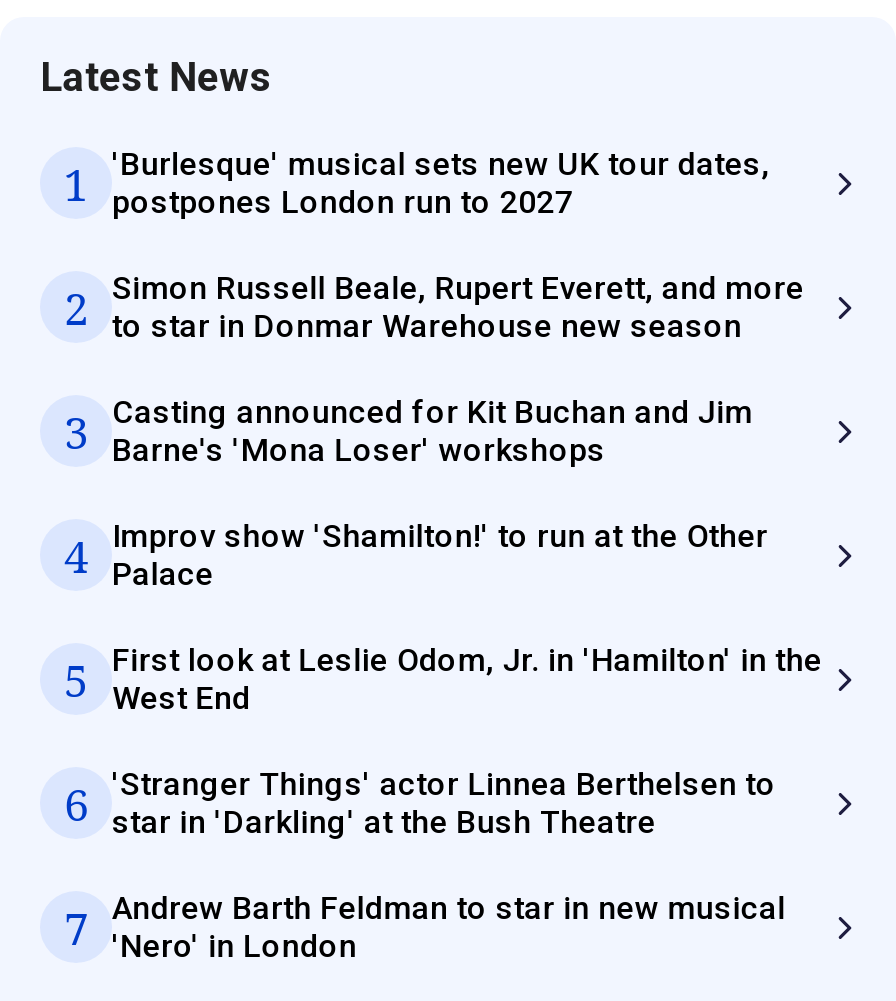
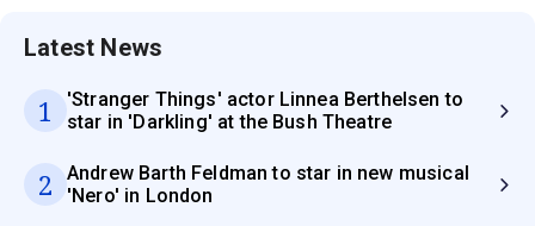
- 'Burlesque' musical sets new UK tour dates,
- postpones London run to 2027
- 2
- Simon Russell Beale, Rupert Everett, and more
- to star in Donmar Warehouse new season
- 3
- Casting announced for Kit Buchan and Jim
- Barne's 'Mona Loser' workshops
- 4
- Improv show 'Shamilton!' to run at the Other
- Palace
- 5
- First look at Leslie Odom, Jr. in 'Hamilton' in the
- West End
- 6

- 7 Andrew Barth Feldman to star in new musical 'Nero' in London
+ 2 Andrew Barth Feldman to star in new musical 'Nero' in London
